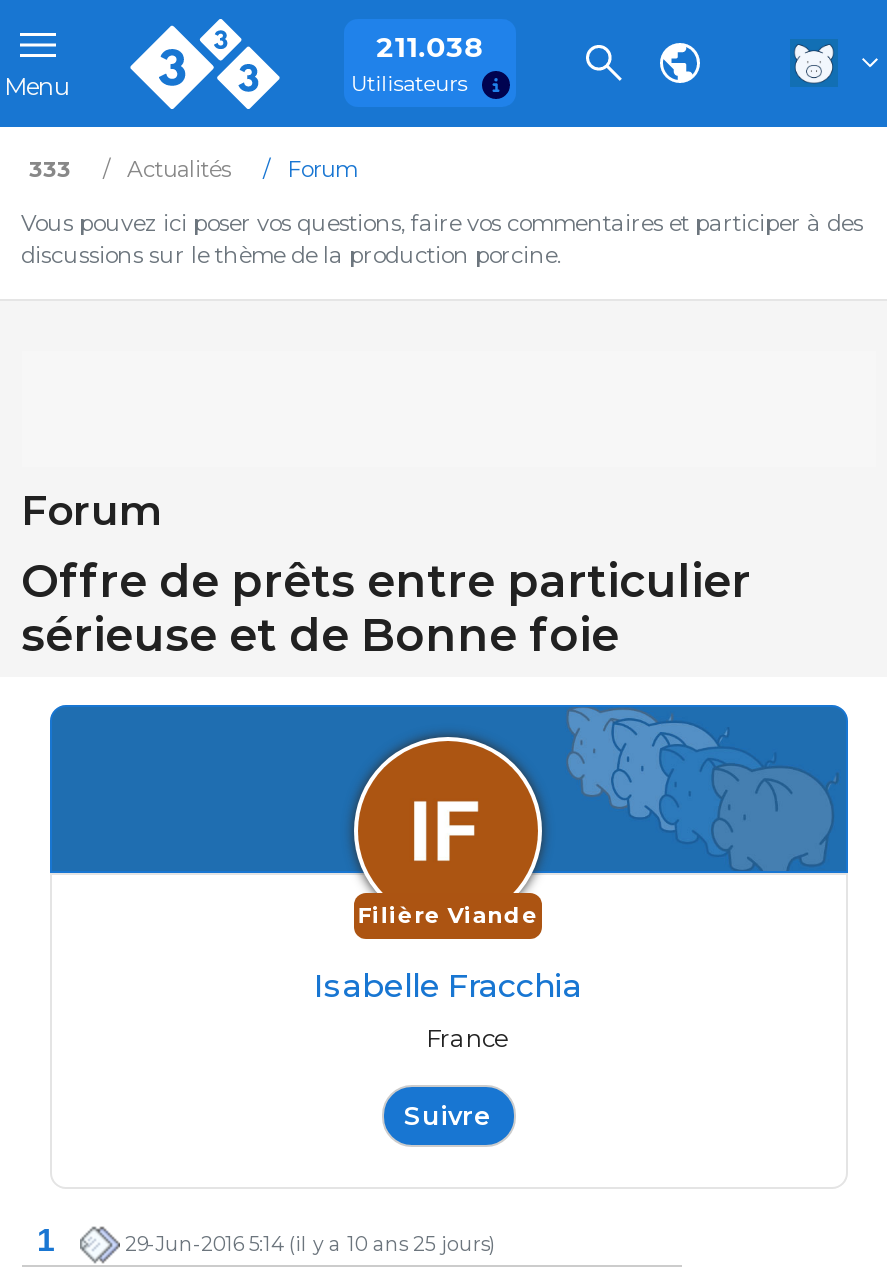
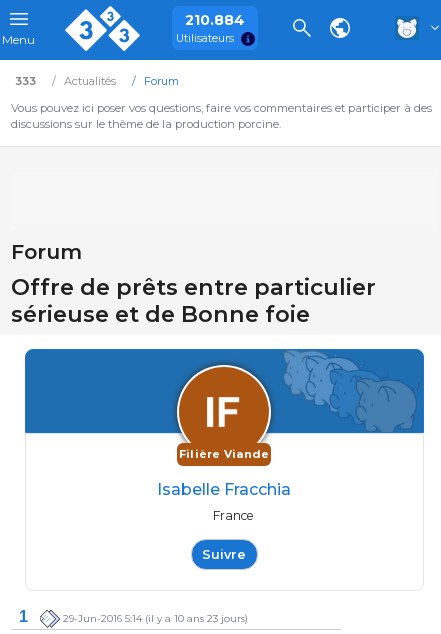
- 211.038
+ 210.884

- 29-Jun-2016 5:14 (il y a 10 ans 25 jours)
+ 29-Jun-2016 5:14 (il y a 10 ans 23 jours)
